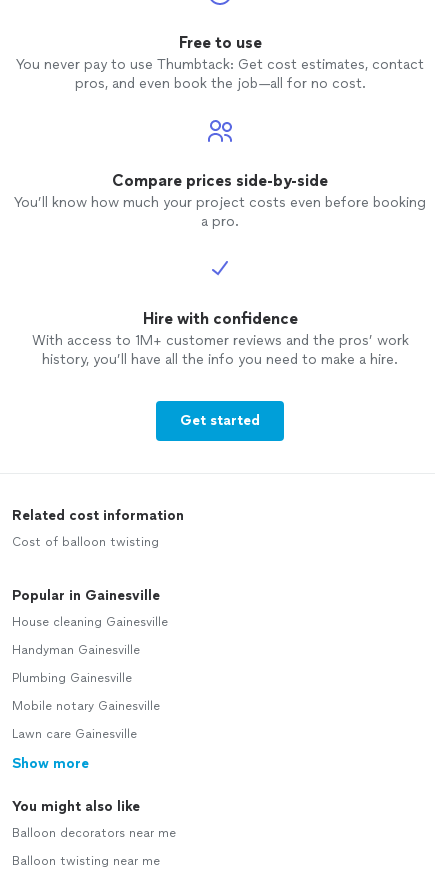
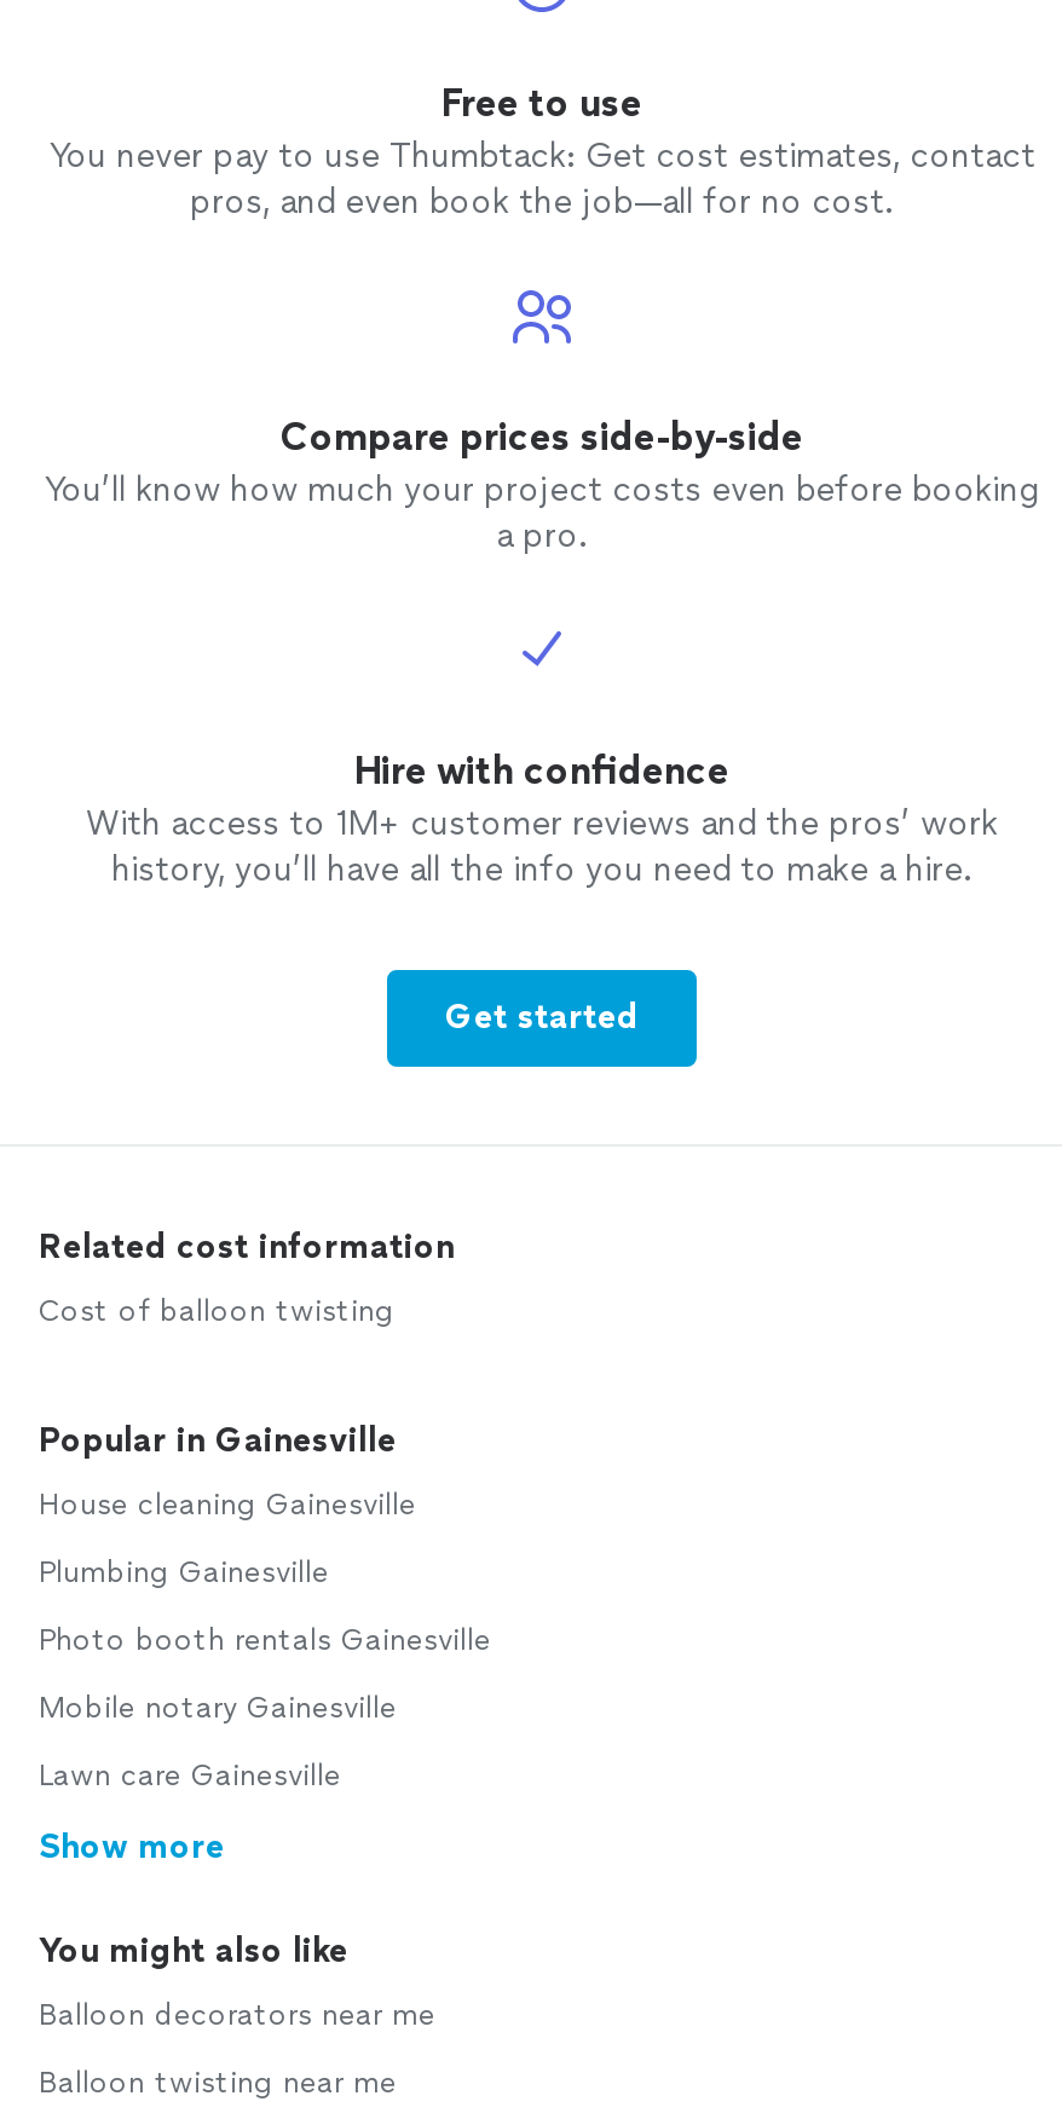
- Handyman Gainesville

moved up: Plumbing Gainesville

+ Photo booth rentals Gainesville
